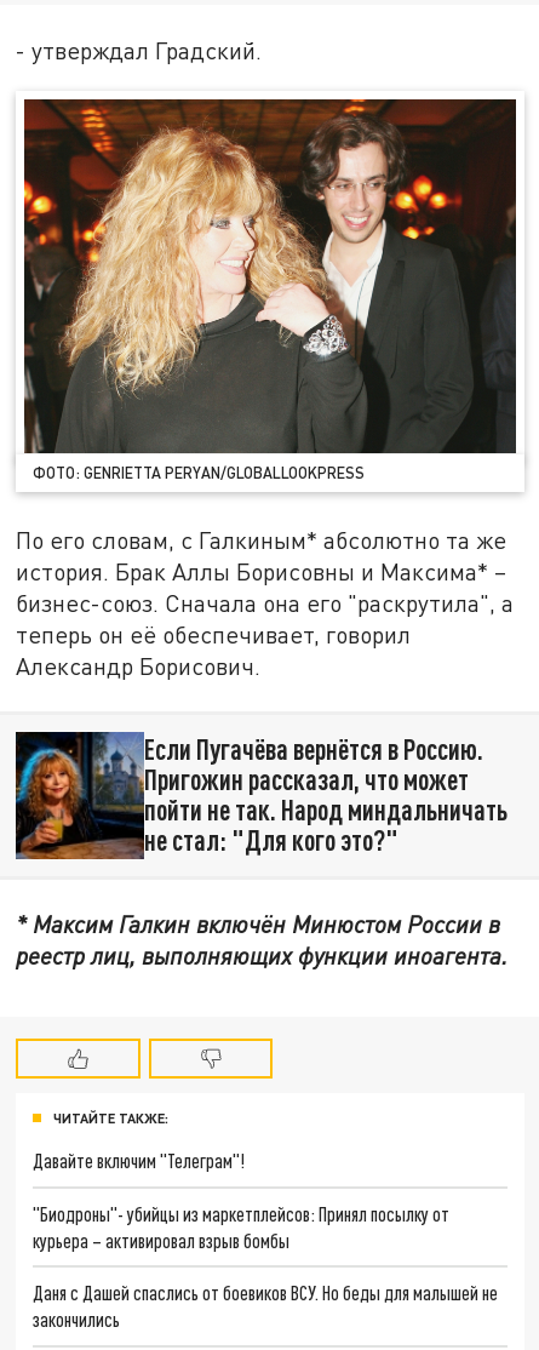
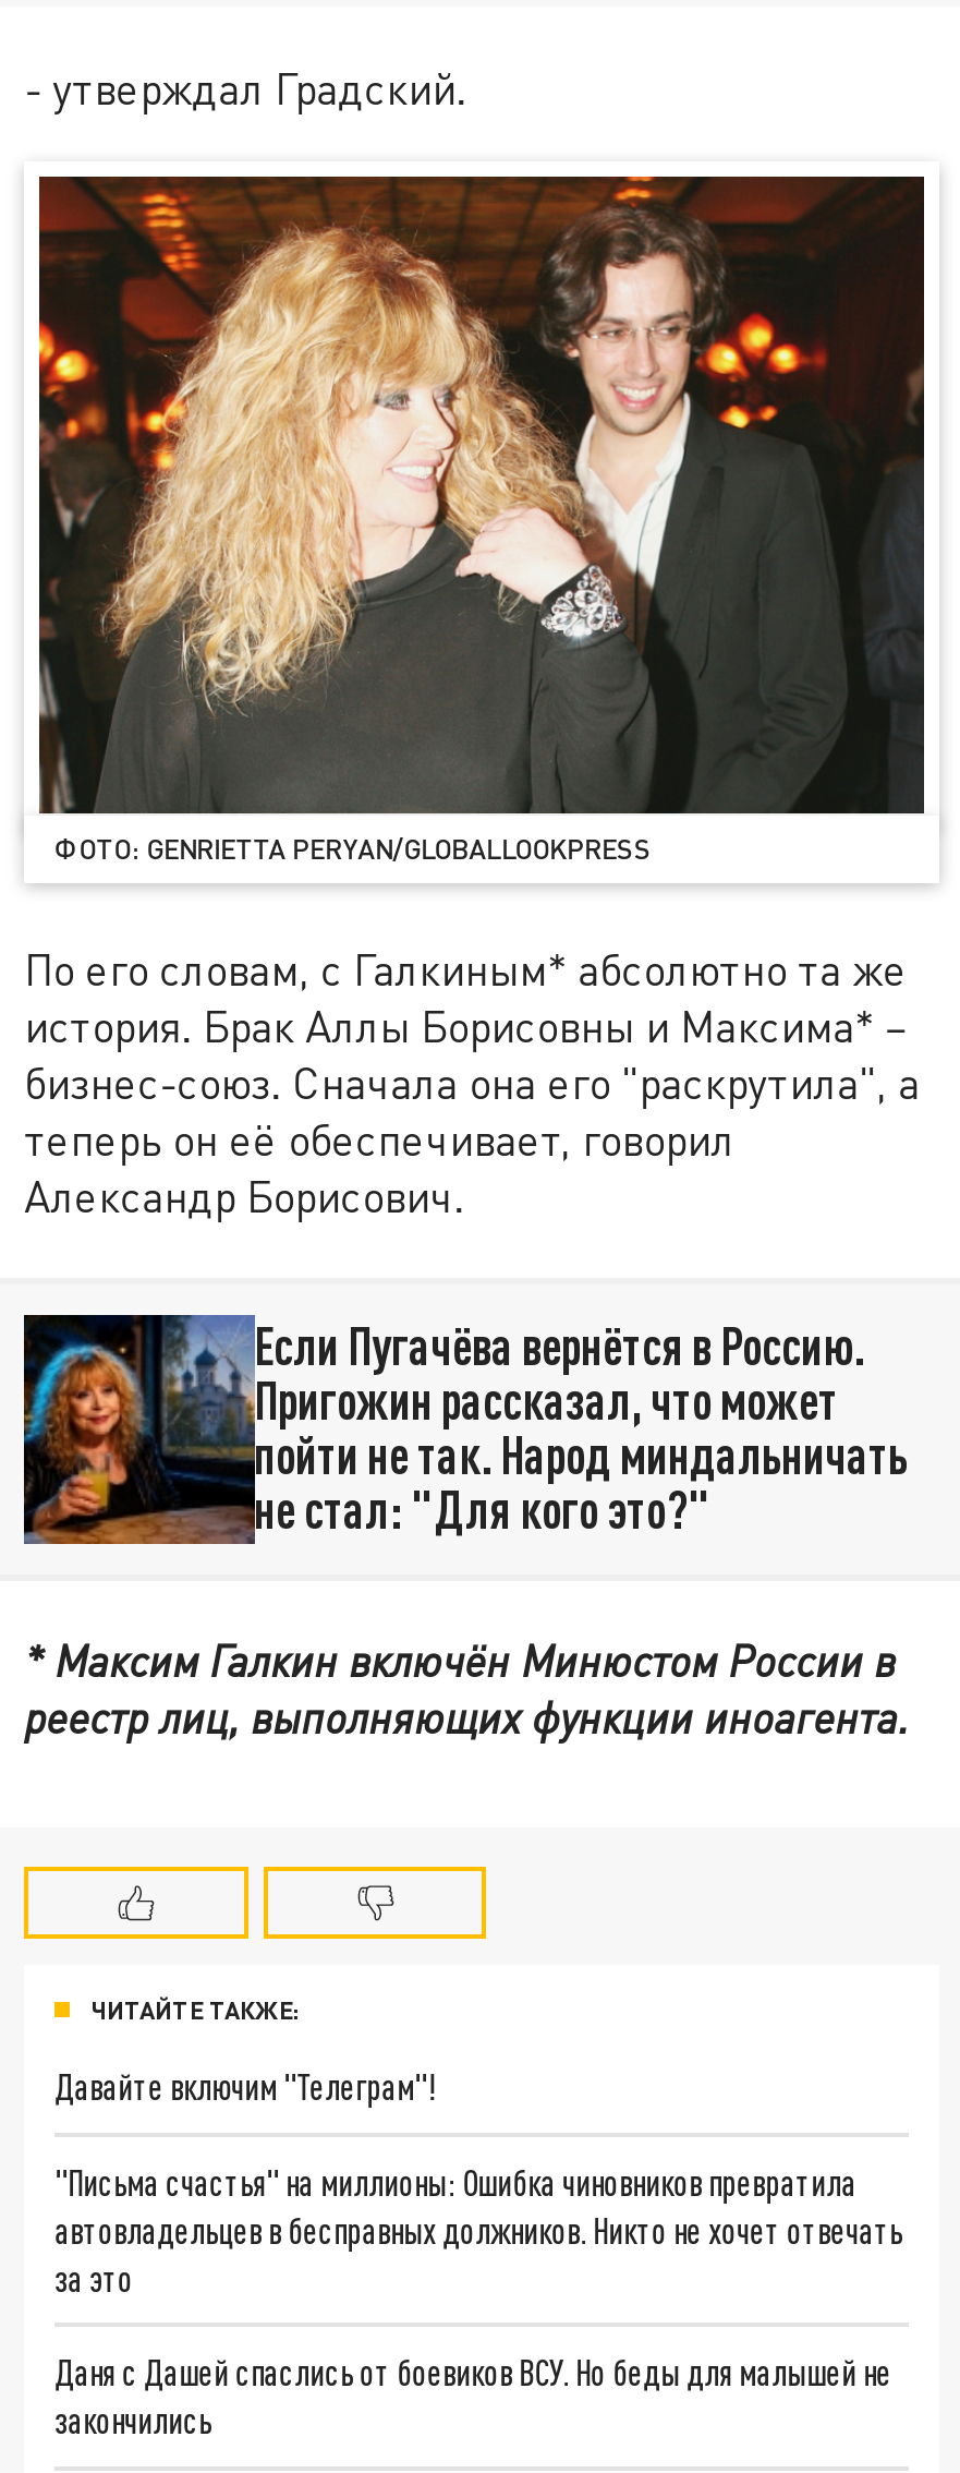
- "Биодроны"- убийцы из маркетплейсов: Принял посылку от
- курьера – активировал взрыв бомбы
+ "Письма счастья" на миллионы: Ошибка чиновников превратила
+ автовладельцев в бесправных должников. Никто не хочет отвечать
+ за это
